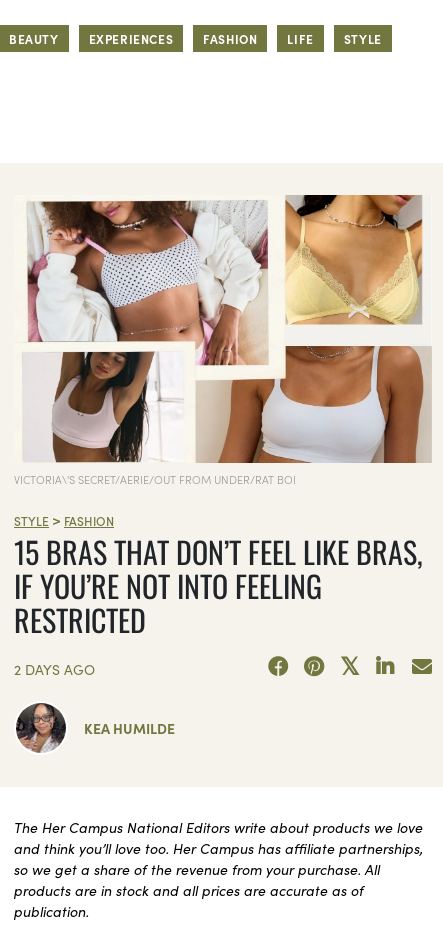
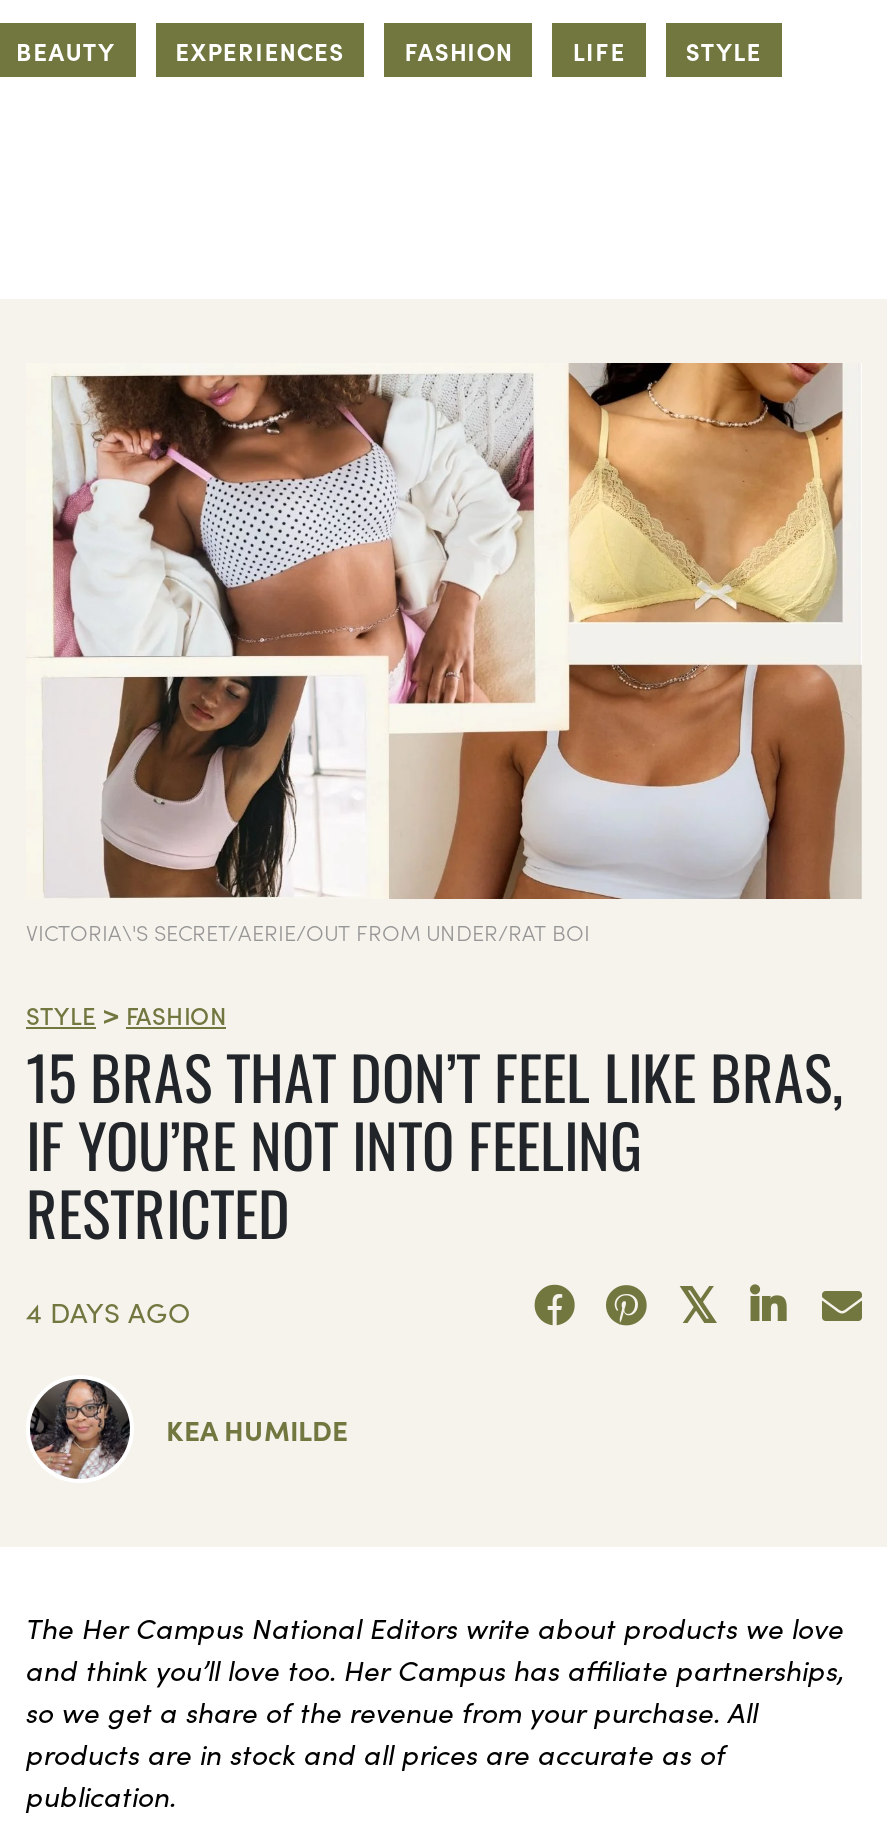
- 2 DAYS AGO
+ 4 DAYS AGO
